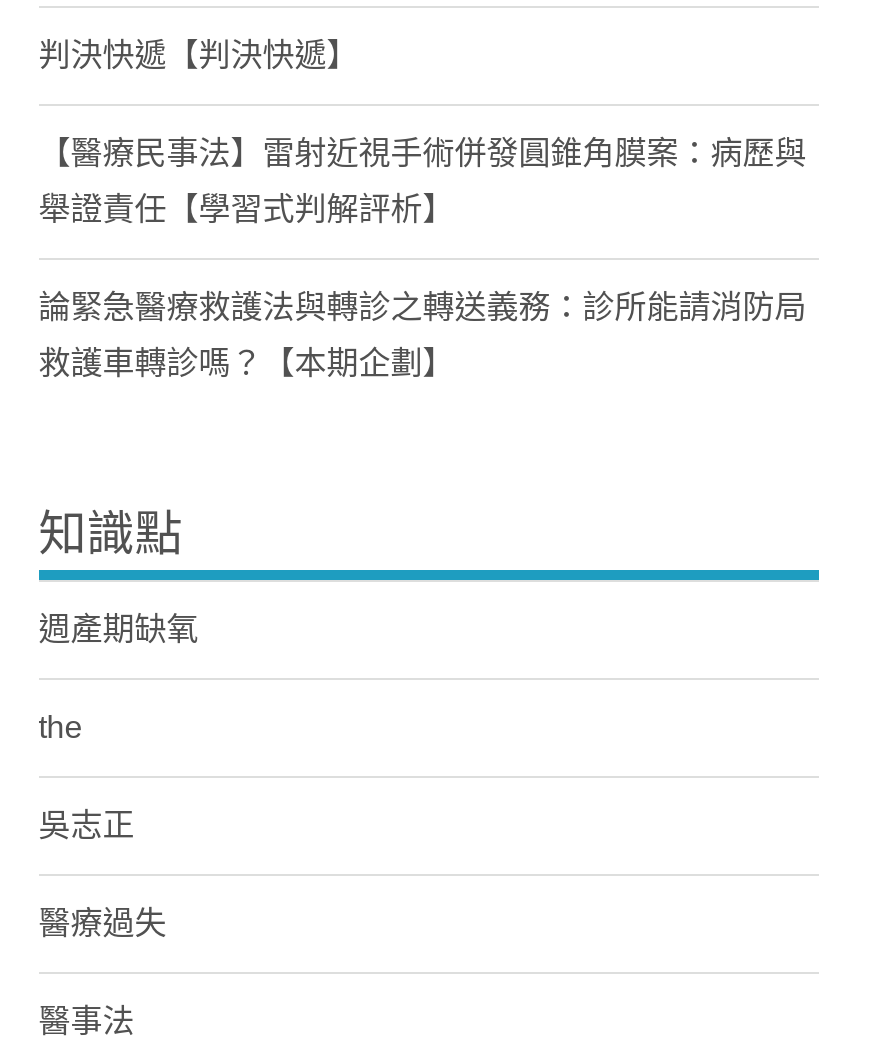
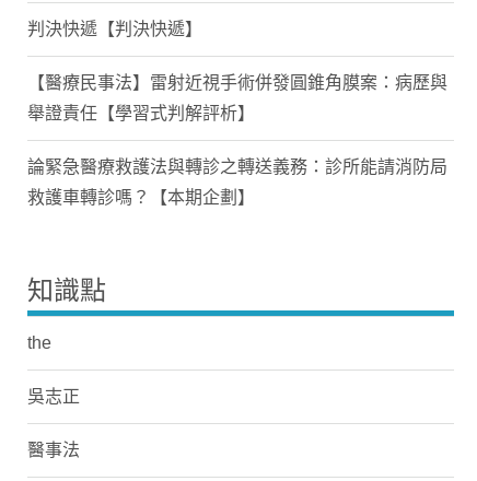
- 週產期缺氧

- 醫療過失
